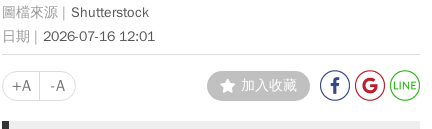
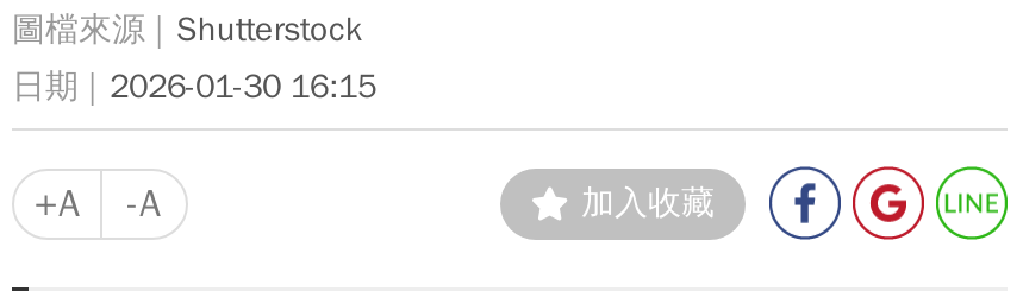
- 2026-07-16 12:01
+ 2026-01-30 16:15
